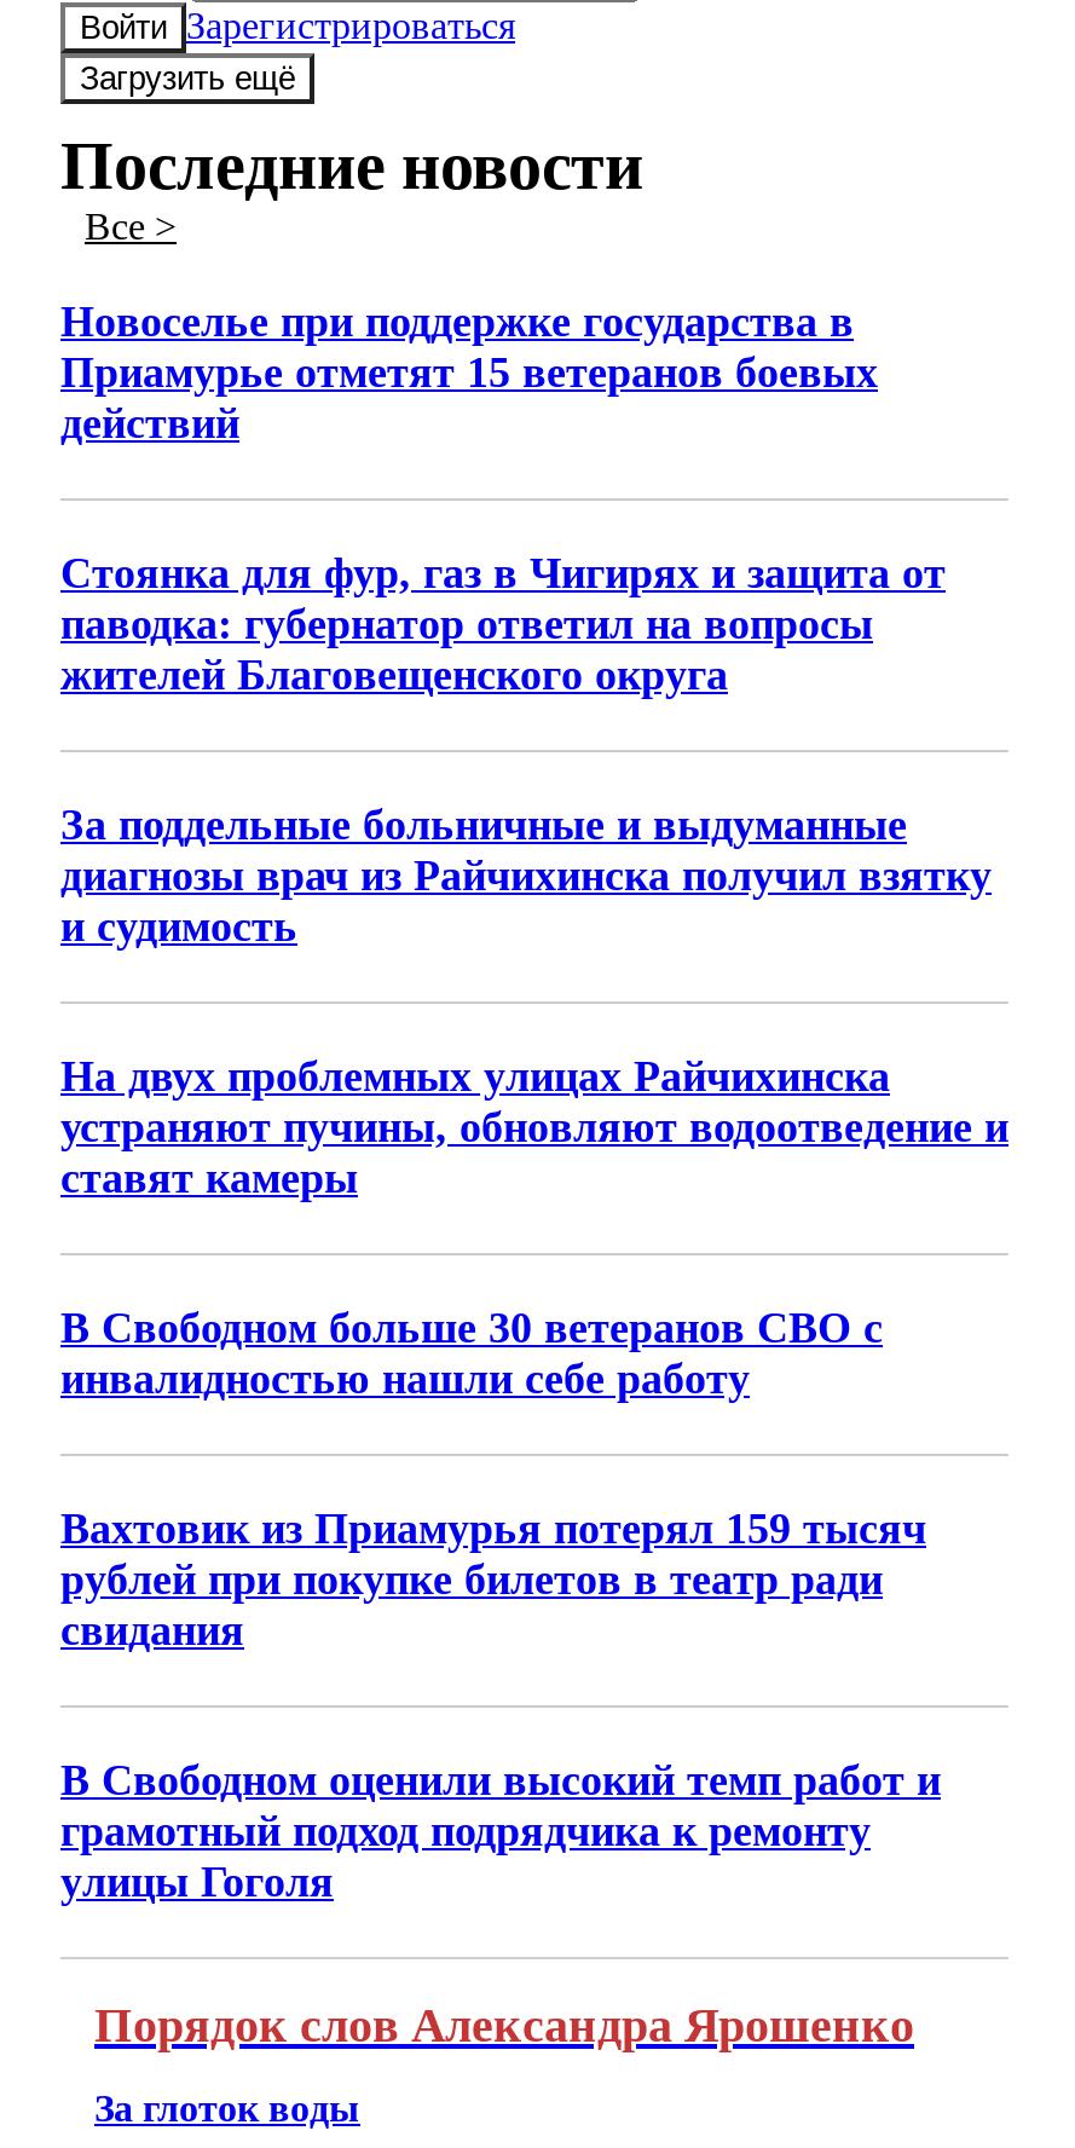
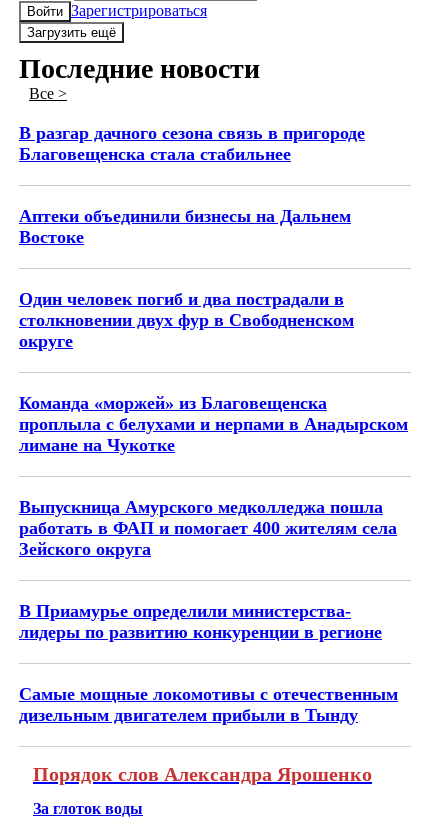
- Новоселье при поддержке государства в
- Приамурье отметят 15 ветеранов боевых
- действий
+ В разгар дачного сезона связь в пригороде
+ Благовещенска стала стабильнее

- Стоянка для фур, газ в Чигирях и защита от
- паводка: губернатор ответил на вопросы
- жителей Благовещенского округа
+ Аптеки объединили бизнесы на Дальнем
+ Востоке

- За поддельные больничные и выдуманные
- диагнозы врач из Райчихинска получил взятку
- и судимость
+ Один человек погиб и два пострадали в
+ столкновении двух фур в Свободненском
+ округе

- На двух проблемных улицах Райчихинска
- устраняют пучины, обновляют водоотведение и
- ставят камеры
+ Команда «моржей» из Благовещенска
+ проплыла с белухами и нерпами в Анадырском
+ лимане на Чукотке

- В Свободном больше 30 ветеранов СВО с
- инвалидностью нашли себе работу
+ Выпускница Амурского медколледжа пошла
+ работать в ФАП и помогает 400 жителям села
+ Зейского округа

- Вахтовик из Приамурья потерял 159 тысяч
- рублей при покупке билетов в театр ради
- свидания
+ В Приамурье определили министерства-
+ лидеры по развитию конкуренции в регионе

- В Свободном оценили высокий темп работ и
- грамотный подход подрядчика к ремонту
- улицы Гоголя
+ Самые мощные локомотивы с отечественным
+ дизельным двигателем прибыли в Тынду
